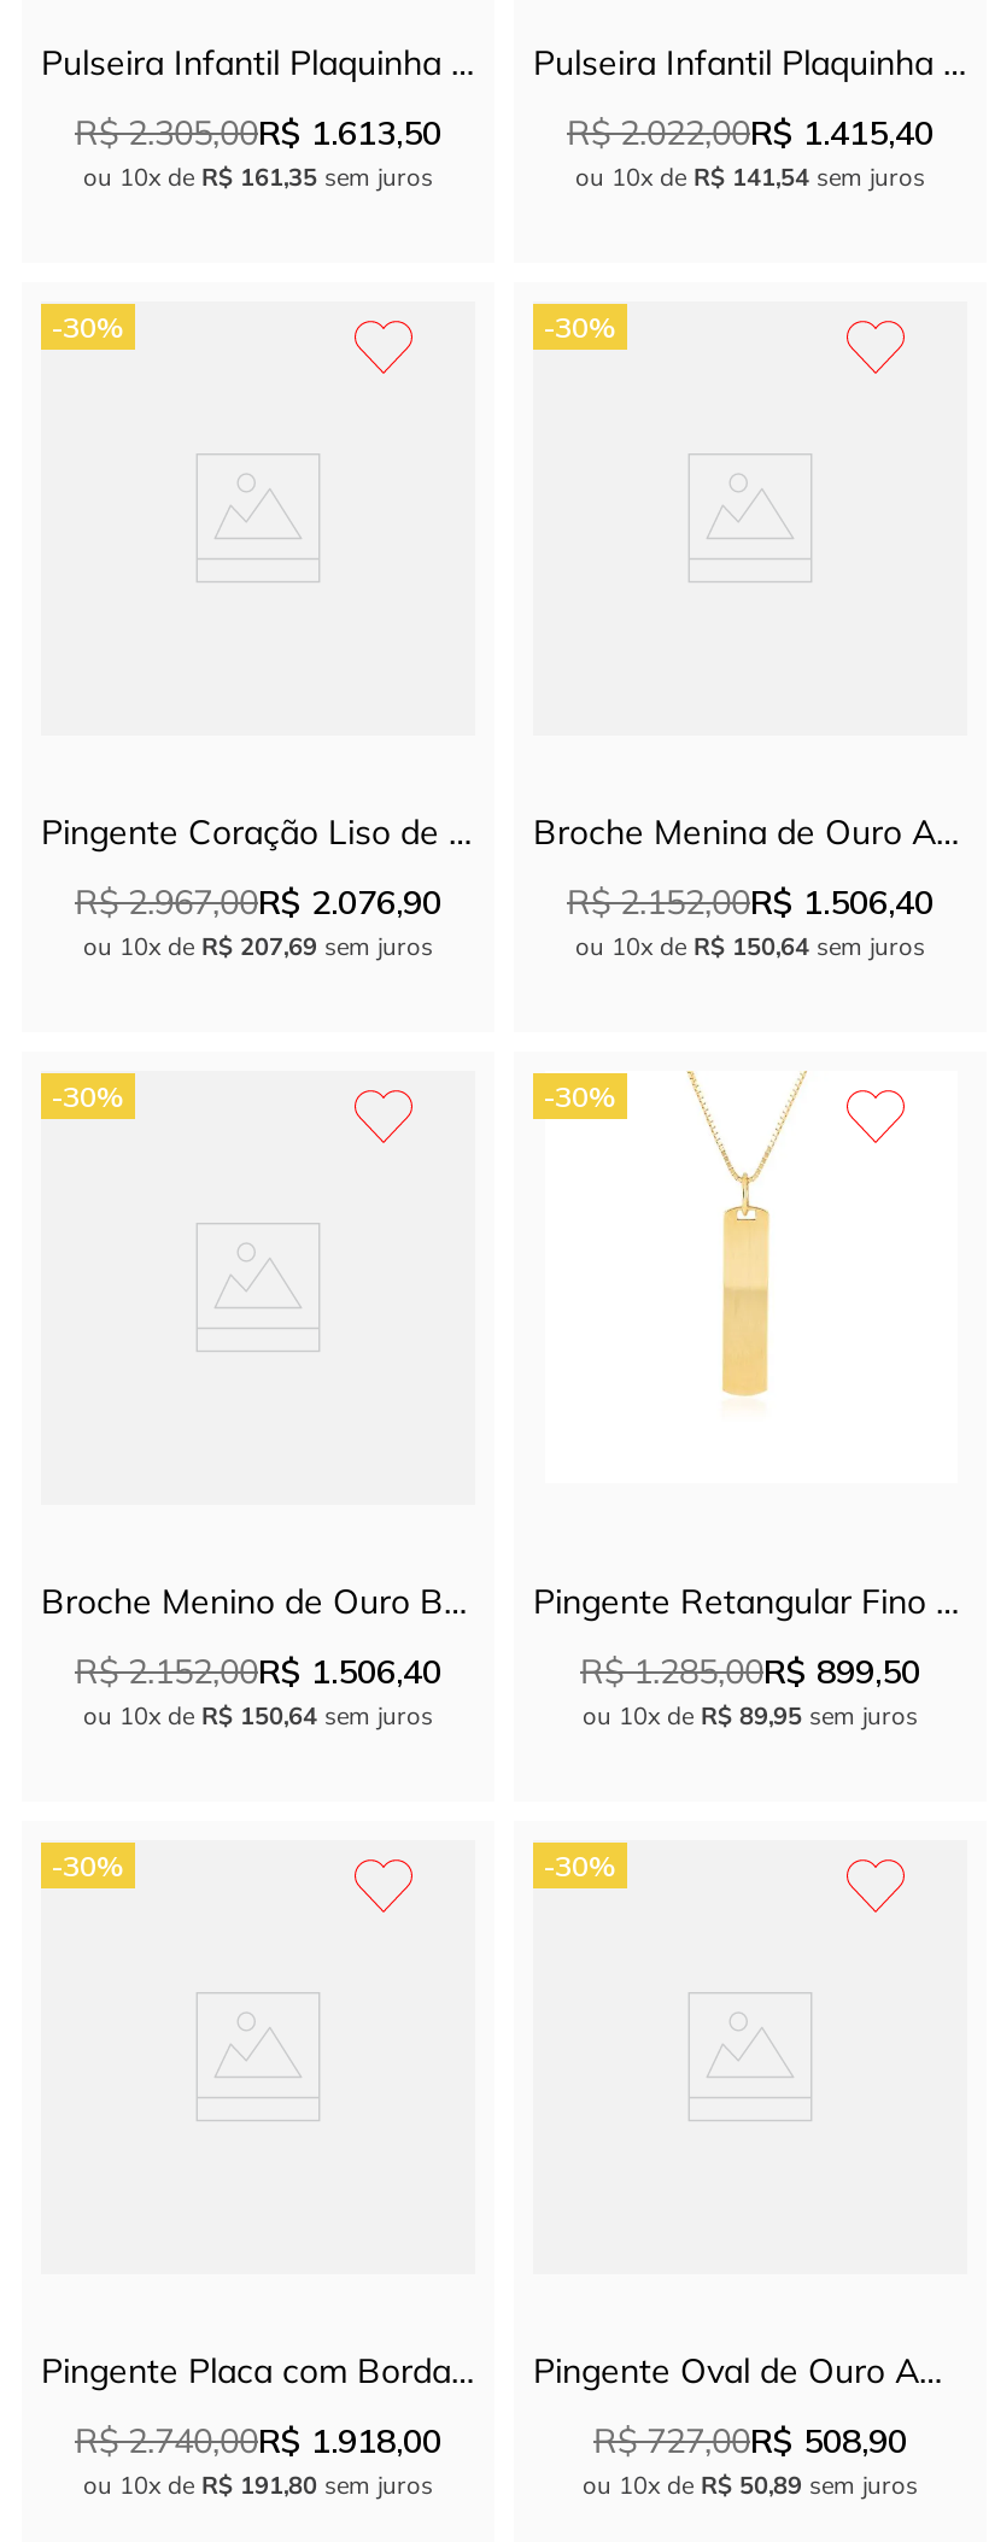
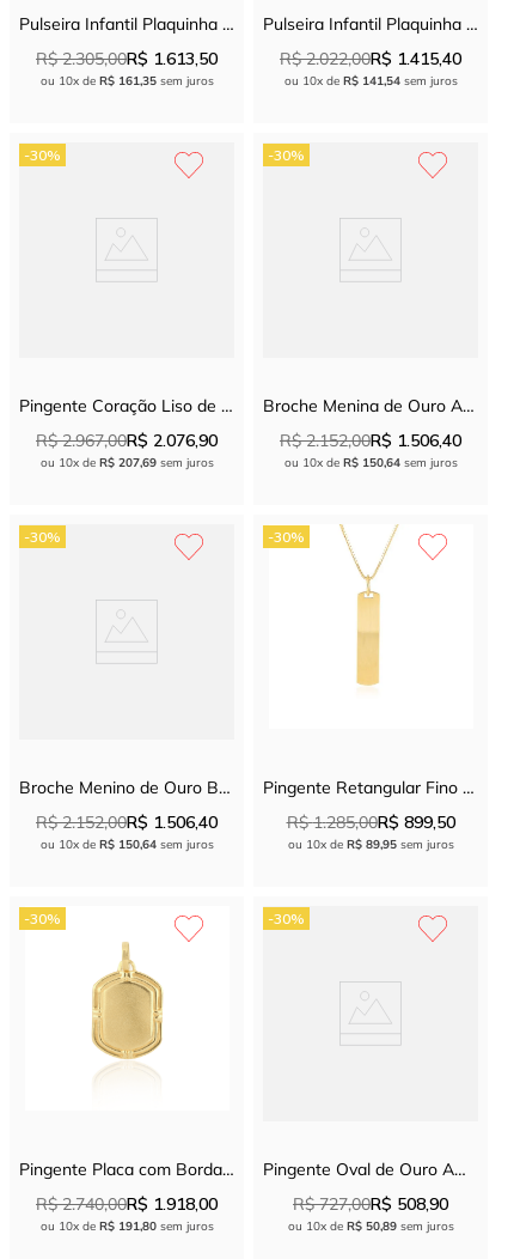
+ [image]
